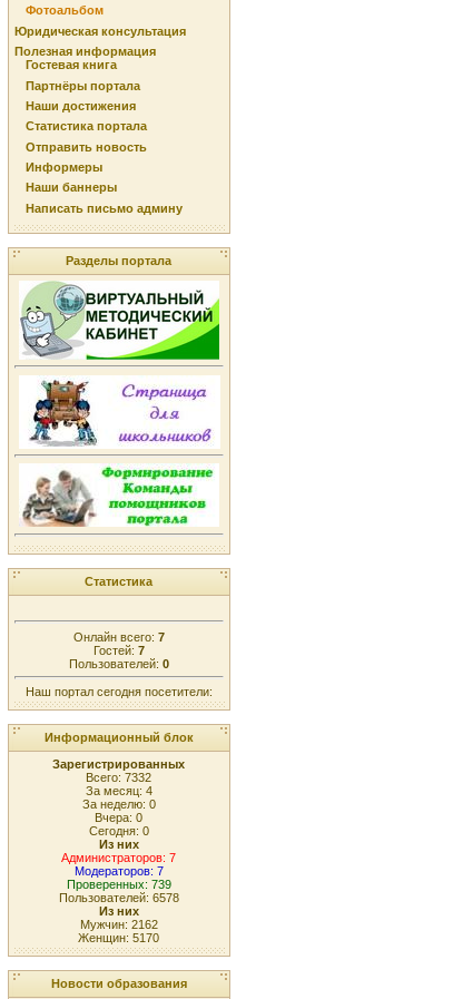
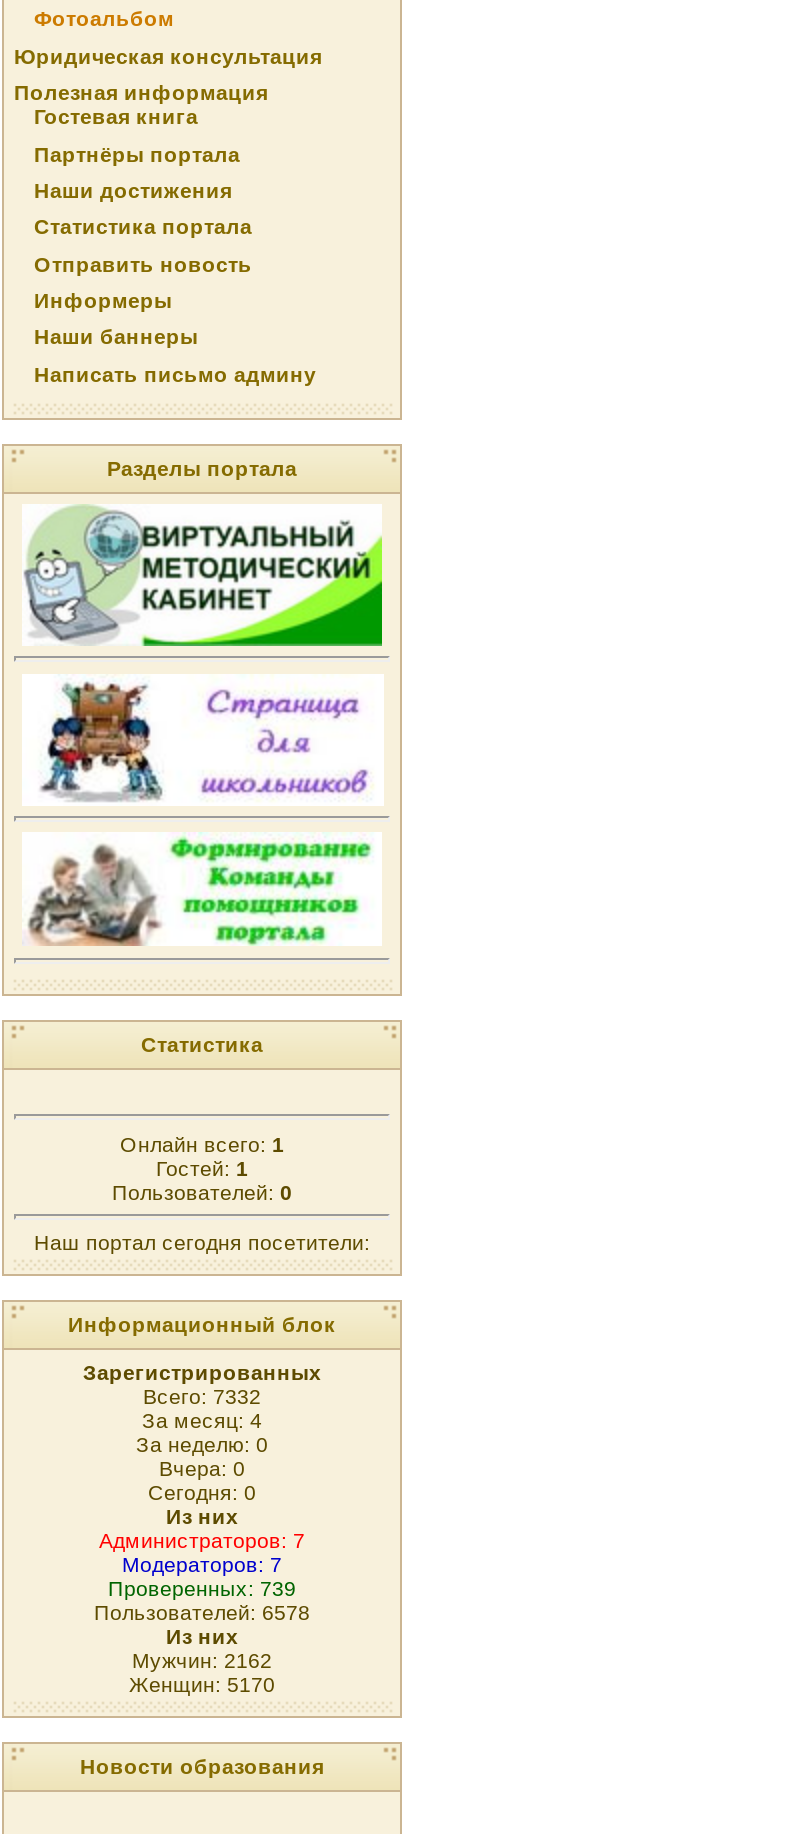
- Онлайн всего: 7
+ Онлайн всего: 1

- Гостей: 7
+ Гостей: 1
